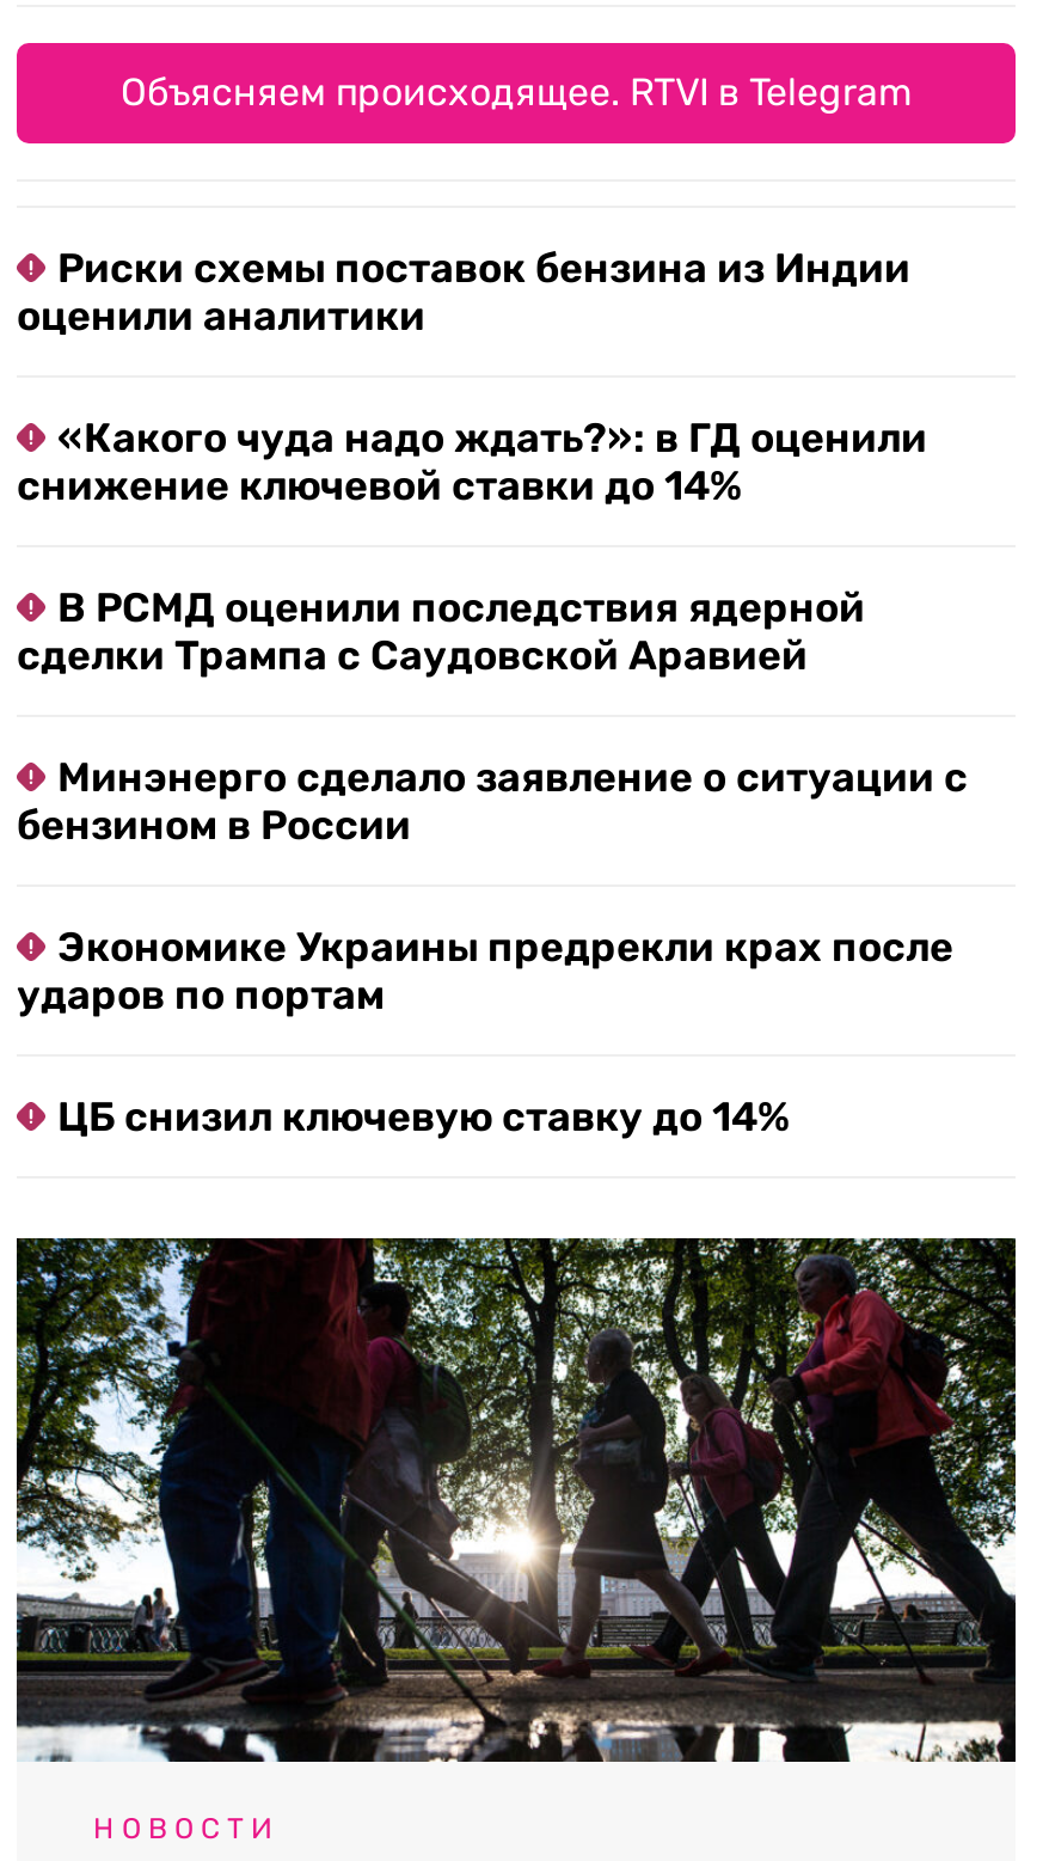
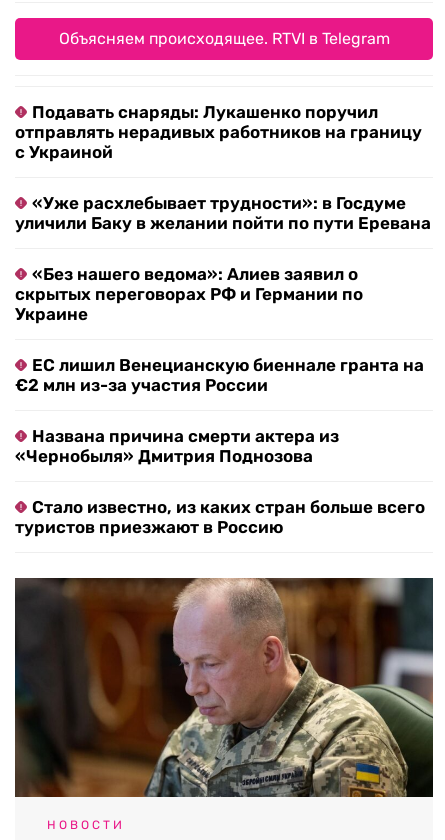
- Риски схемы поставок бензина из Индии
- оценили аналитики
+ Подавать снаряды: Лукашенко поручил
+ отправлять нерадивых работников на границу
+ с Украиной

- «Какого чуда надо ждать?»: в ГД оценили
- снижение ключевой ставки до 14%
+ «Уже расхлебывает трудности»: в Госдуме
+ уличили Баку в желании пойти по пути Еревана

- В РСМД оценили последствия ядерной
- сделки Трампа с Саудовской Аравией
+ «Без нашего ведома»: Алиев заявил о
+ скрытых переговорах РФ и Германии по
+ Украине

- Минэнерго сделало заявление о ситуации с
- бензином в России
+ ЕС лишил Венецианскую биеннале гранта на
+ €2 млн из-за участия России

- Экономике Украины предрекли крах после
- ударов по портам
+ Названа причина смерти актера из
+ «Чернобыля» Дмитрия Поднозова

- ЦБ снизил ключевую ставку до 14%
+ Стало известно, из каких стран больше всего
+ туристов приезжают в Россию

- [image]
+ [image]
